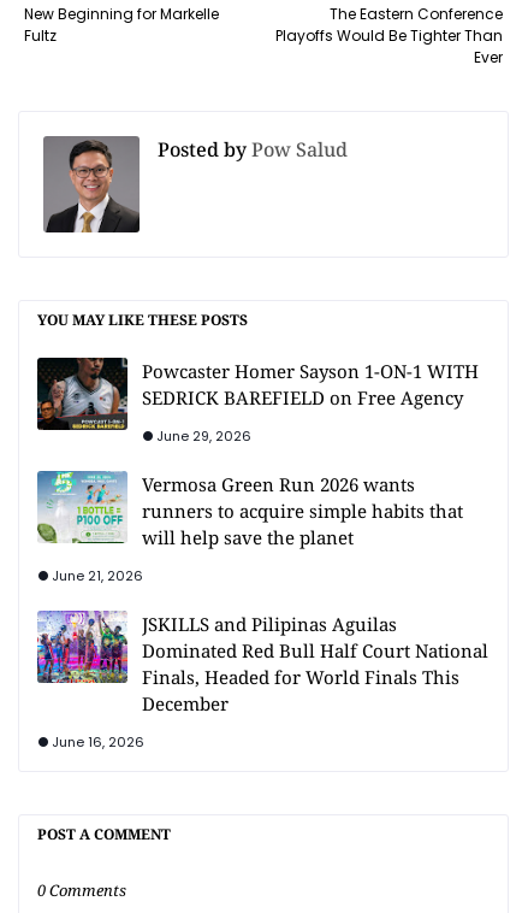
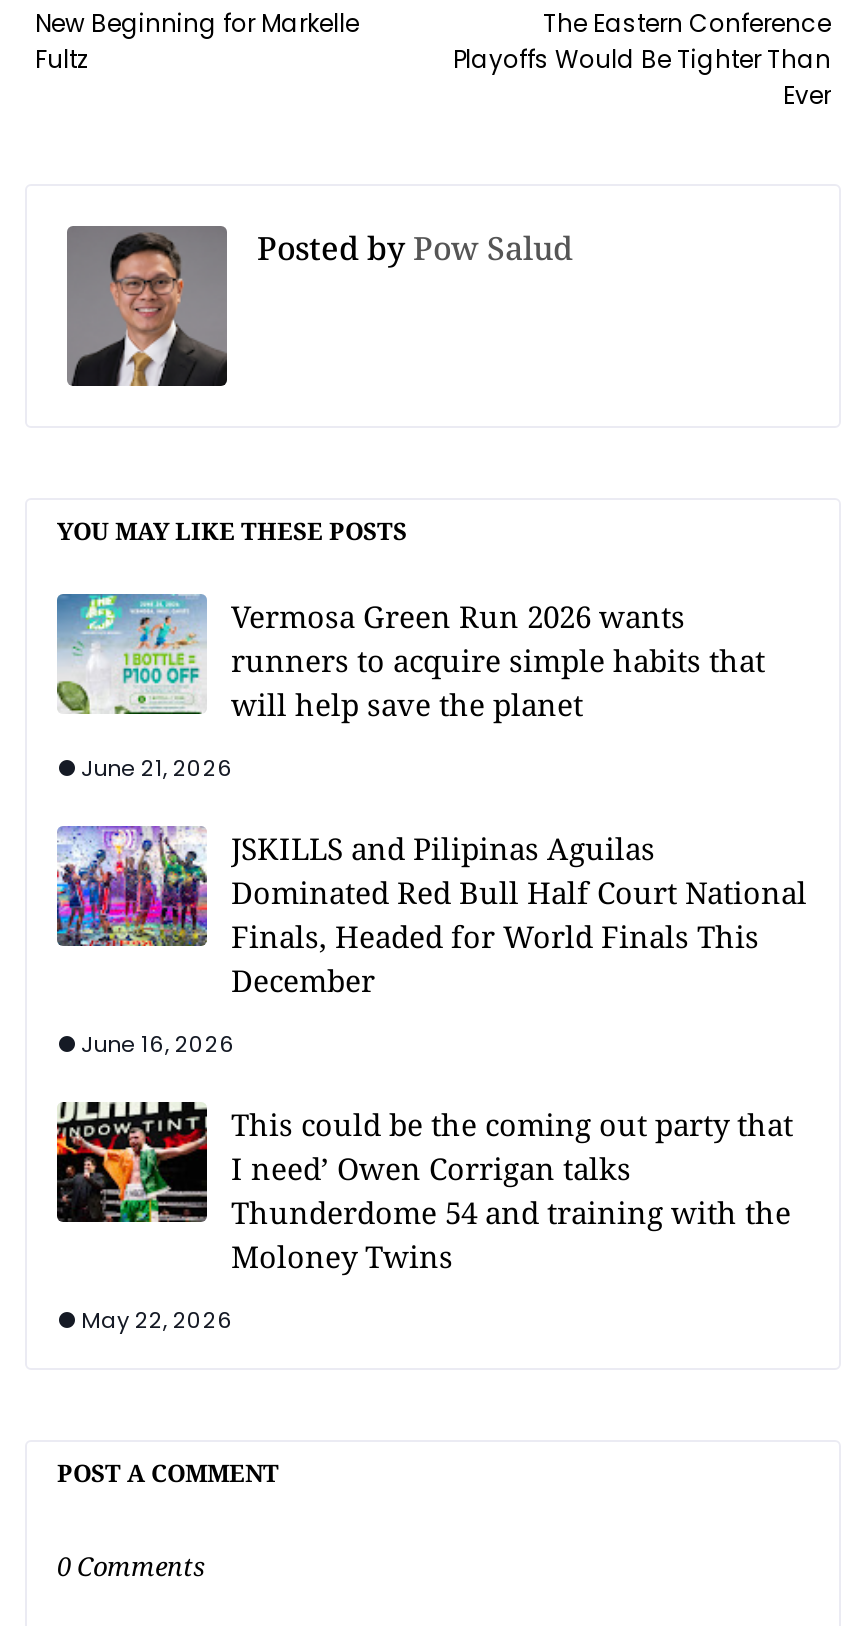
- [image]
- Powcaster Homer Sayson 1-ON-1 WITH
- SEDRICK BAREFIELD on Free Agency
- June 29, 2026

moved up: [image] | Vermosa Green Run 2026 wants | runners to acquire simple habits that | ... | December | June 16, 2026

+ [image]
+ This could be the coming out party that
+ I need’ Owen Corrigan talks
+ Thunderdome 54 and training with the
+ Moloney Twins
+ May 22, 2026
